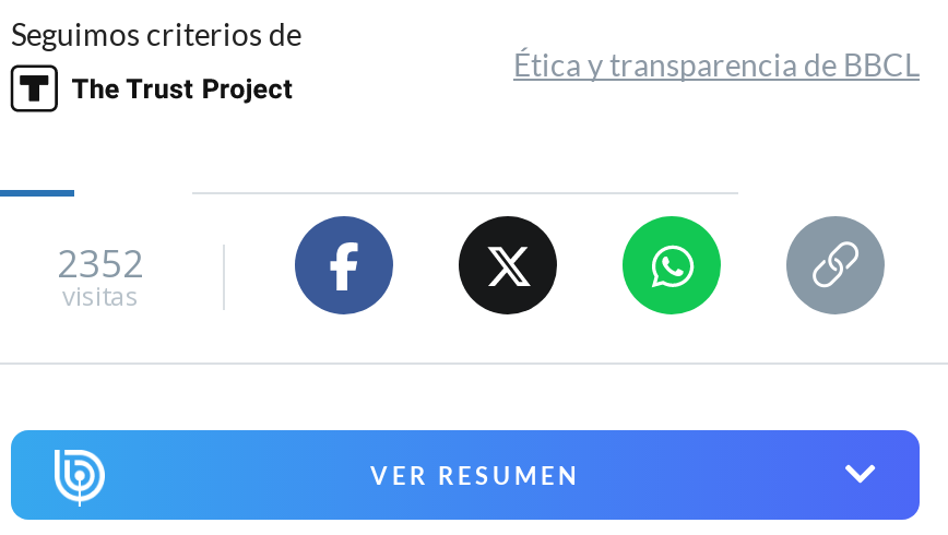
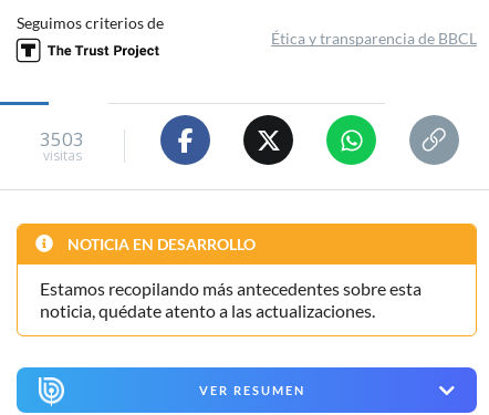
- 2352
+ 3503

+ [image]
+ NOTICIA EN DESARROLLO
+ Estamos recopilando más antecedentes sobre esta
+ noticia, quédate atento a las actualizaciones.
